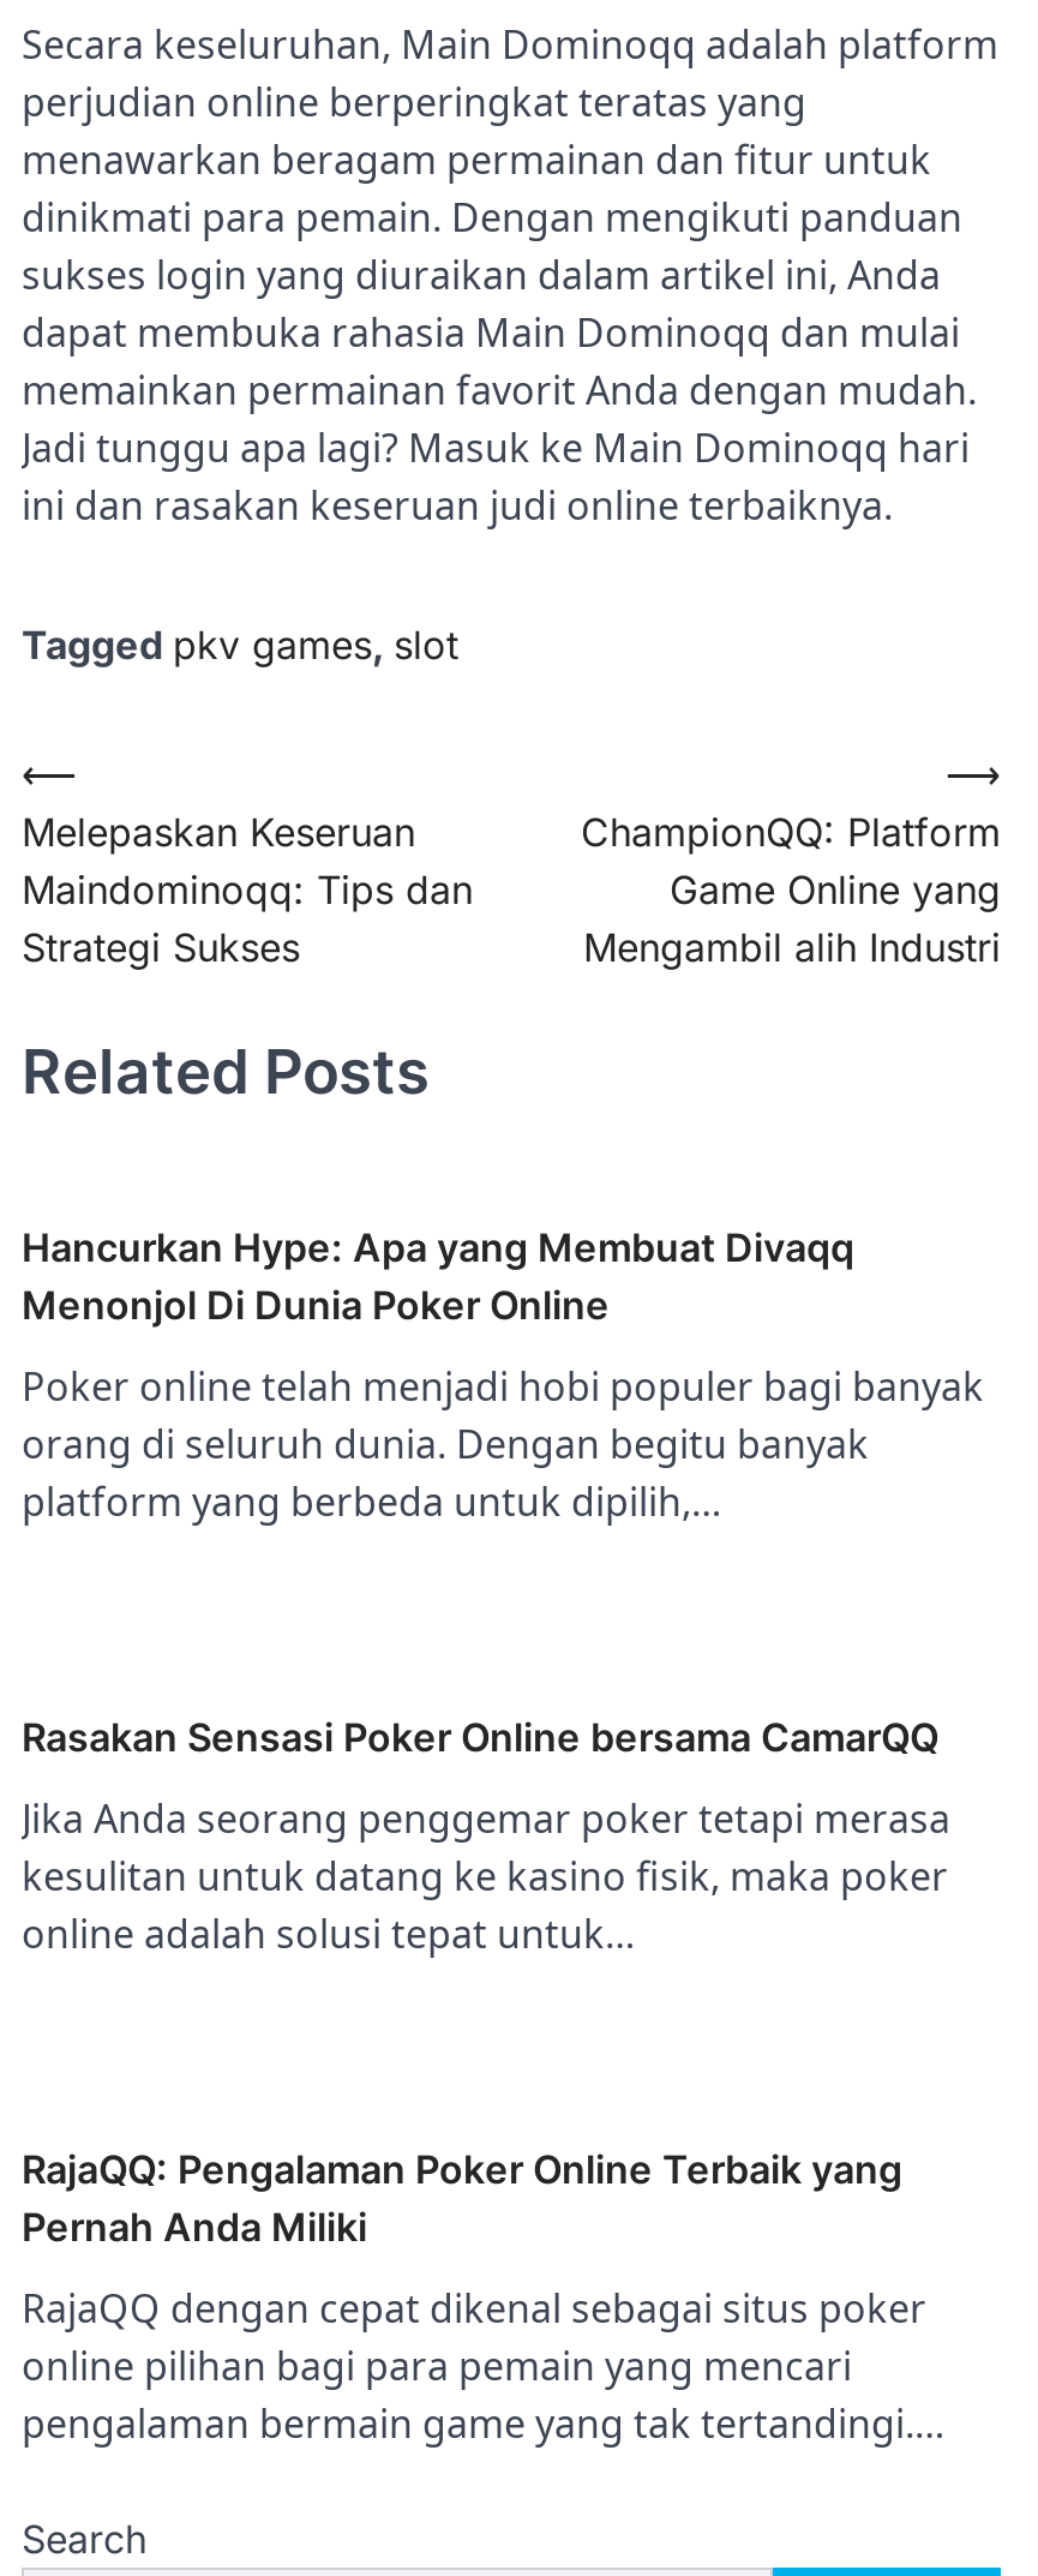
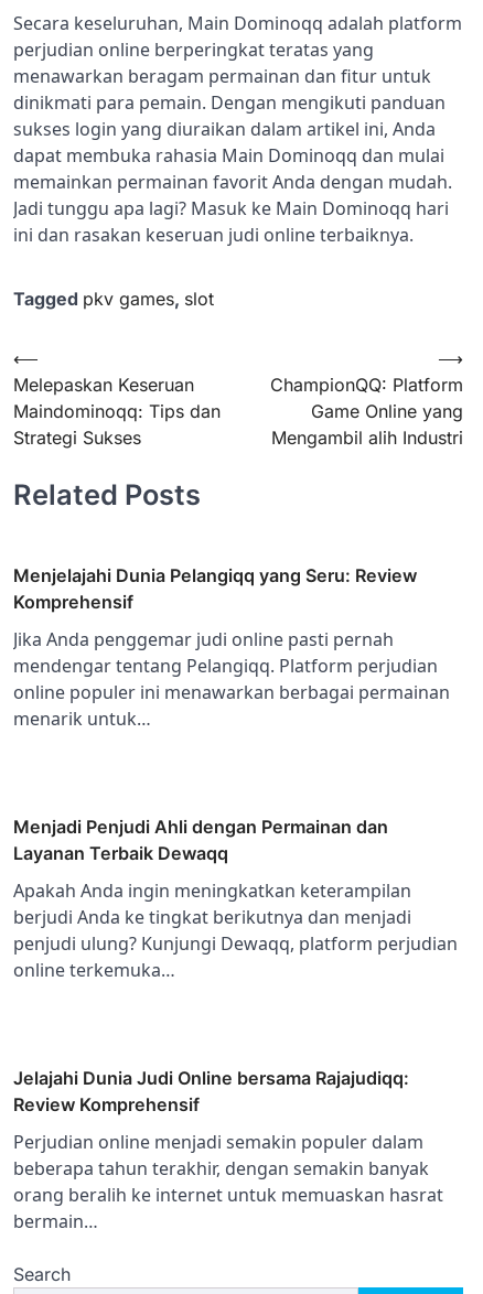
- Hancurkan Hype: Apa yang Membuat Divaqq
- Menonjol Di Dunia Poker Online
+ Menjelajahi Dunia Pelangiqq yang Seru: Review
+ Komprehensif

- Poker online telah menjadi hobi populer bagi banyak
- orang di seluruh dunia. Dengan begitu banyak
- platform yang berbeda untuk dipilih,…
+ Jika Anda penggemar judi online pasti pernah
+ mendengar tentang Pelangiqq. Platform perjudian
+ online populer ini menawarkan berbagai permainan
+ menarik untuk…

- Rasakan Sensasi Poker Online bersama CamarQQ
+ Menjadi Penjudi Ahli dengan Permainan dan
+ Layanan Terbaik Dewaqq

- Jika Anda seorang penggemar poker tetapi merasa
- kesulitan untuk datang ke kasino fisik, maka poker
- online adalah solusi tepat untuk…
+ Apakah Anda ingin meningkatkan keterampilan
+ berjudi Anda ke tingkat berikutnya dan menjadi
+ penjudi ulung? Kunjungi Dewaqq, platform perjudian
+ online terkemuka…

- RajaQQ: Pengalaman Poker Online Terbaik yang
- Pernah Anda Miliki
+ Jelajahi Dunia Judi Online bersama Rajajudiqq:
+ Review Komprehensif

- RajaQQ dengan cepat dikenal sebagai situs poker
- online pilihan bagi para pemain yang mencari
- pengalaman bermain game yang tak tertandingi.…
+ Perjudian online menjadi semakin populer dalam
+ beberapa tahun terakhir, dengan semakin banyak
+ orang beralih ke internet untuk memuaskan hasrat
+ bermain…
